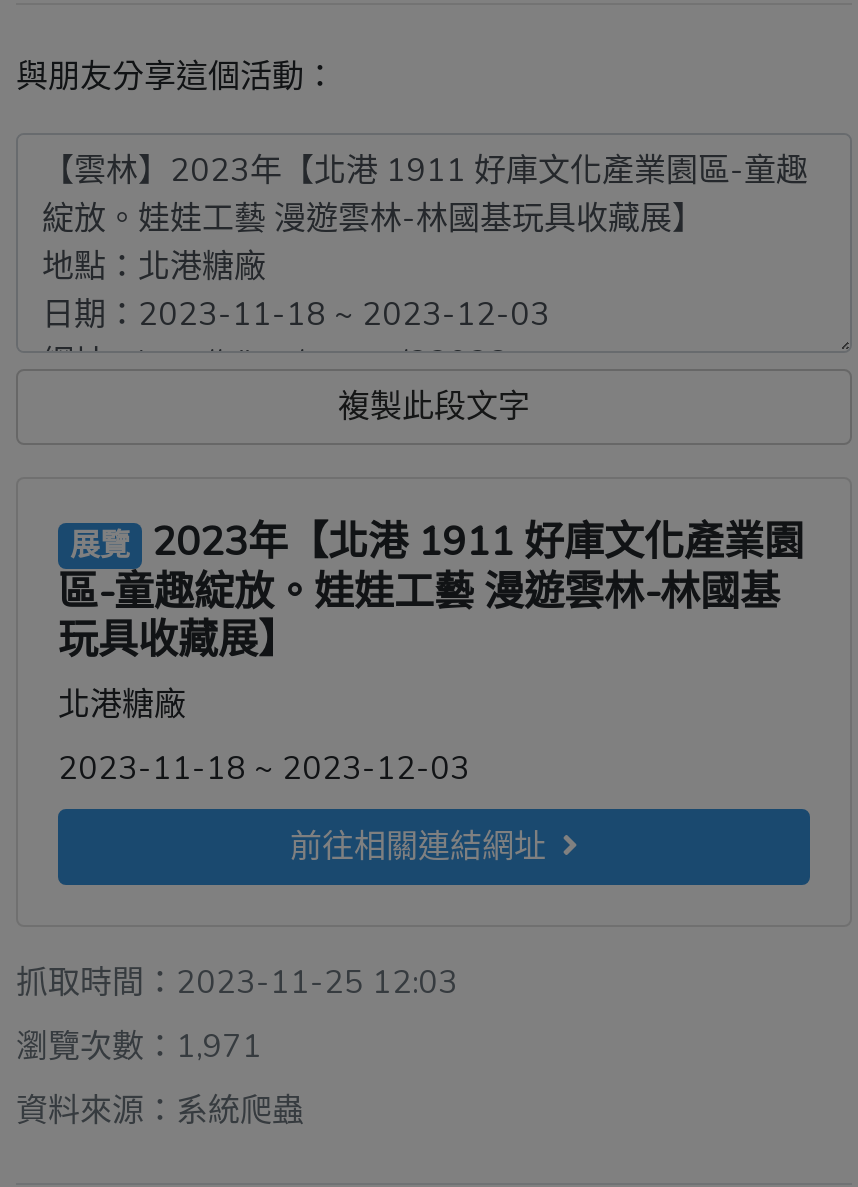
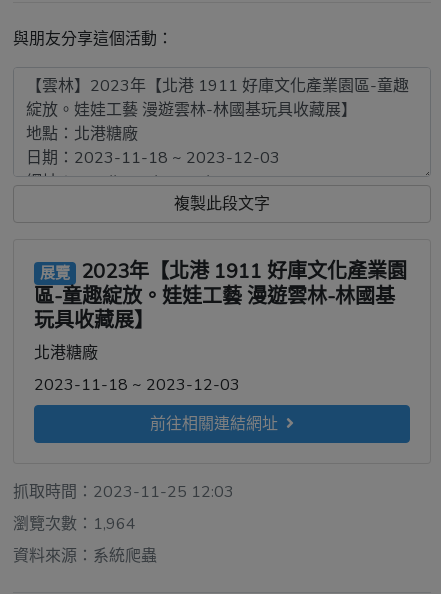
- 瀏覽次數：1,971
+ 瀏覽次數：1,964
